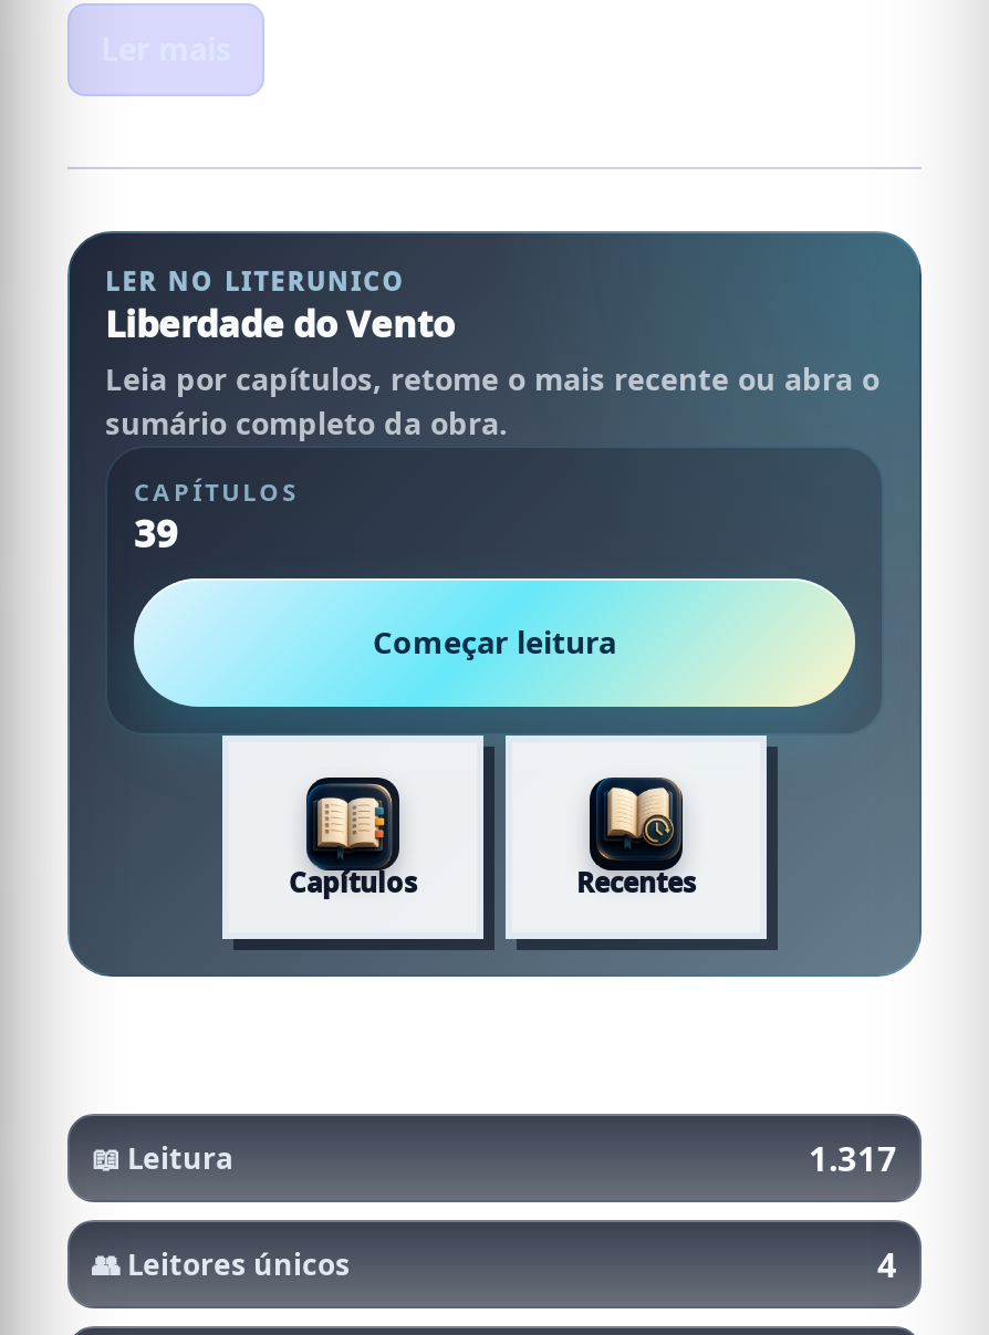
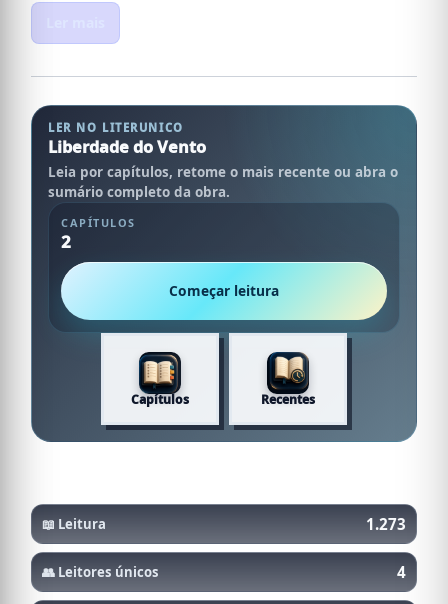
- 39
+ 2

- 1.317
+ 1.273
